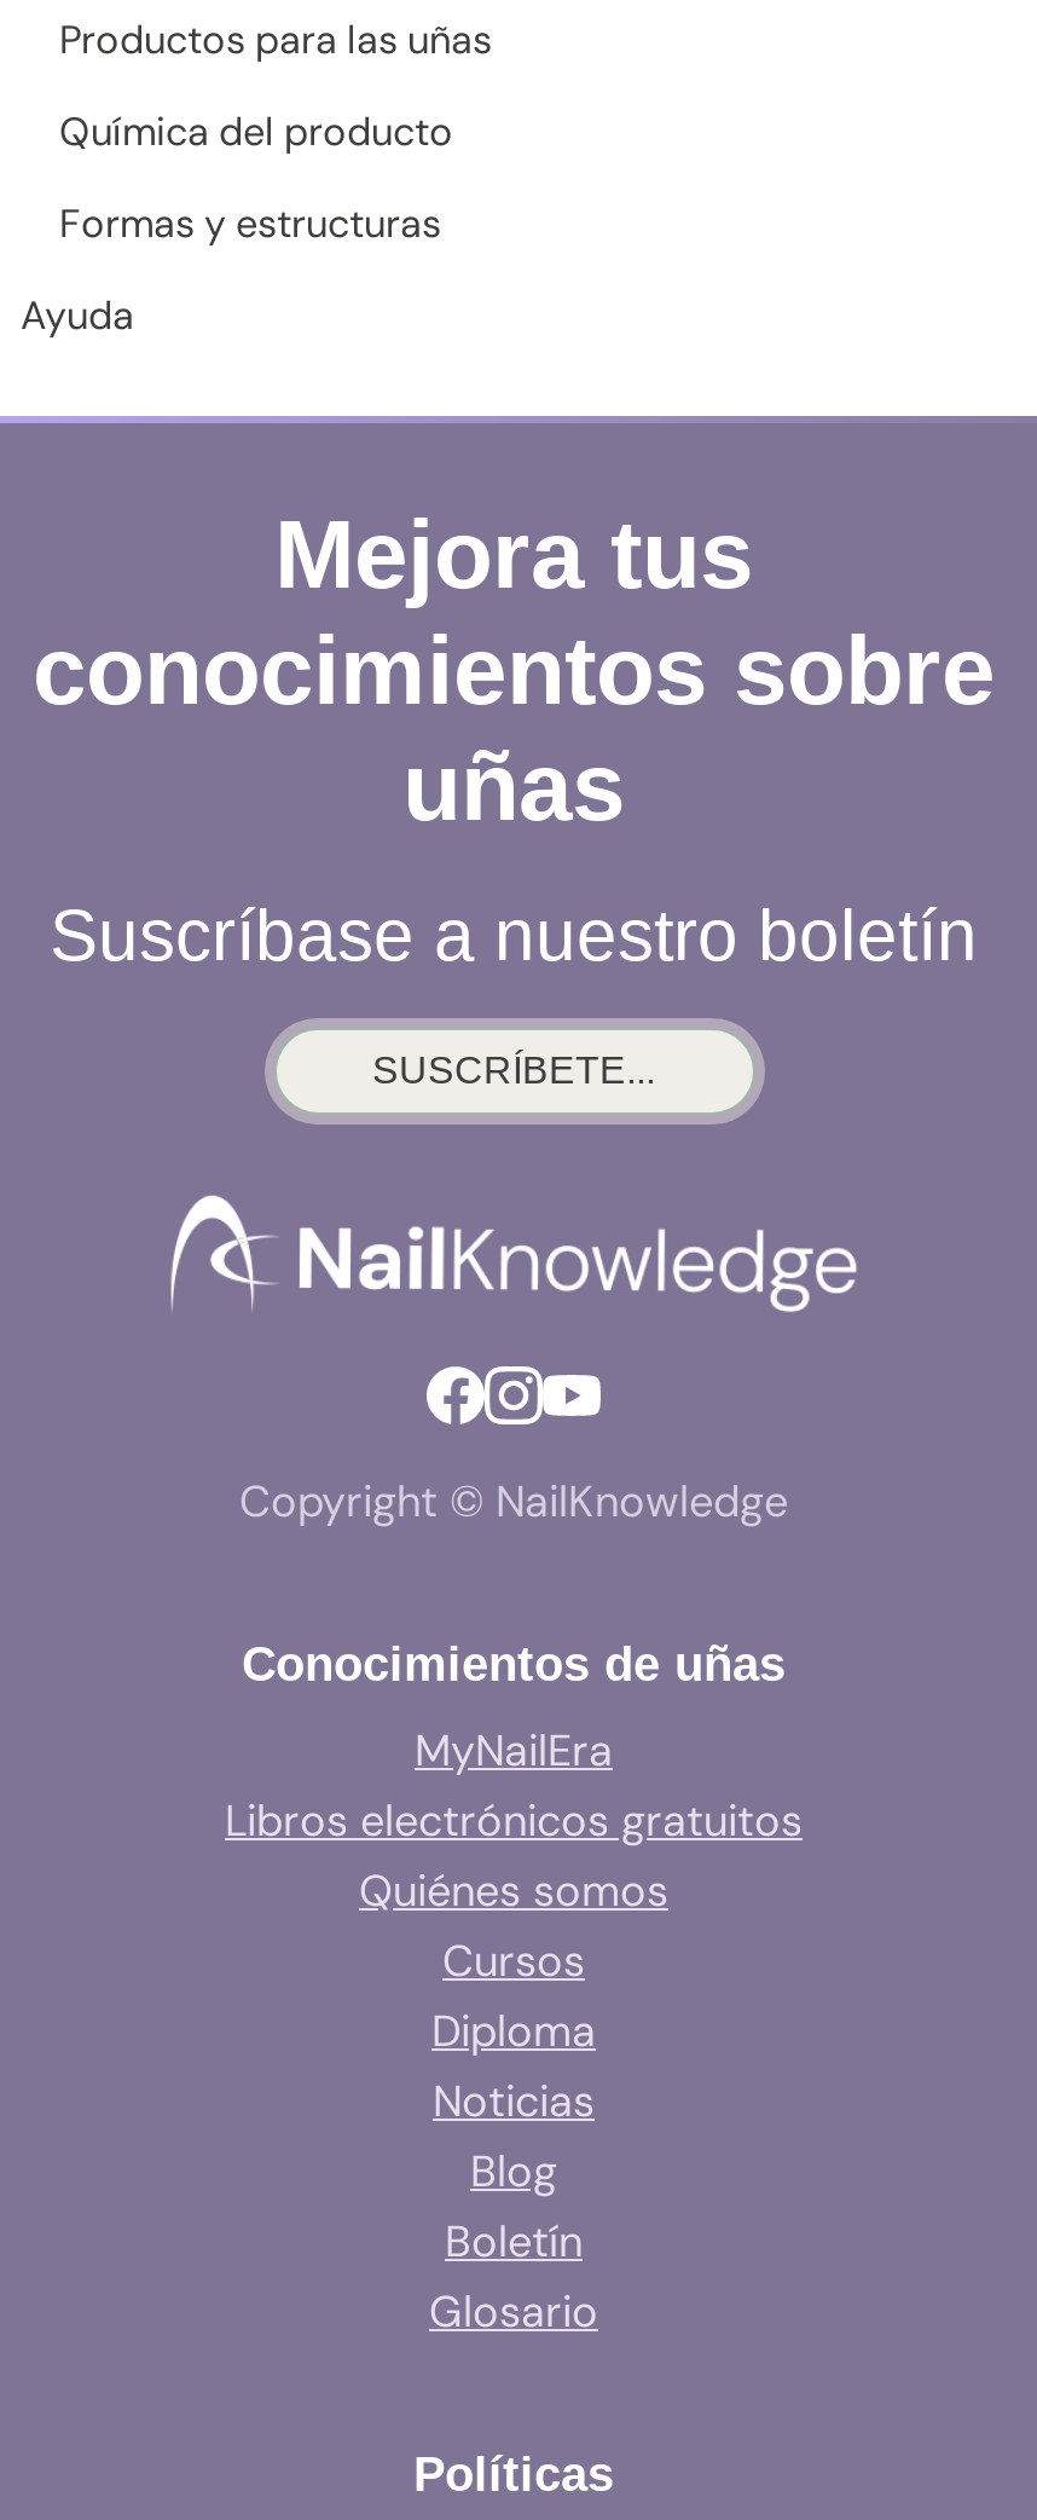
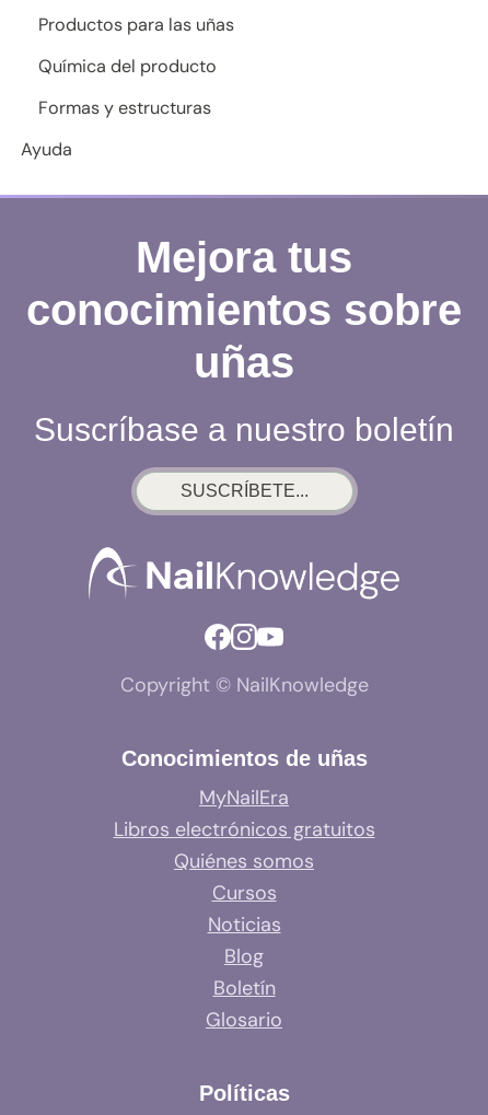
- Diploma
